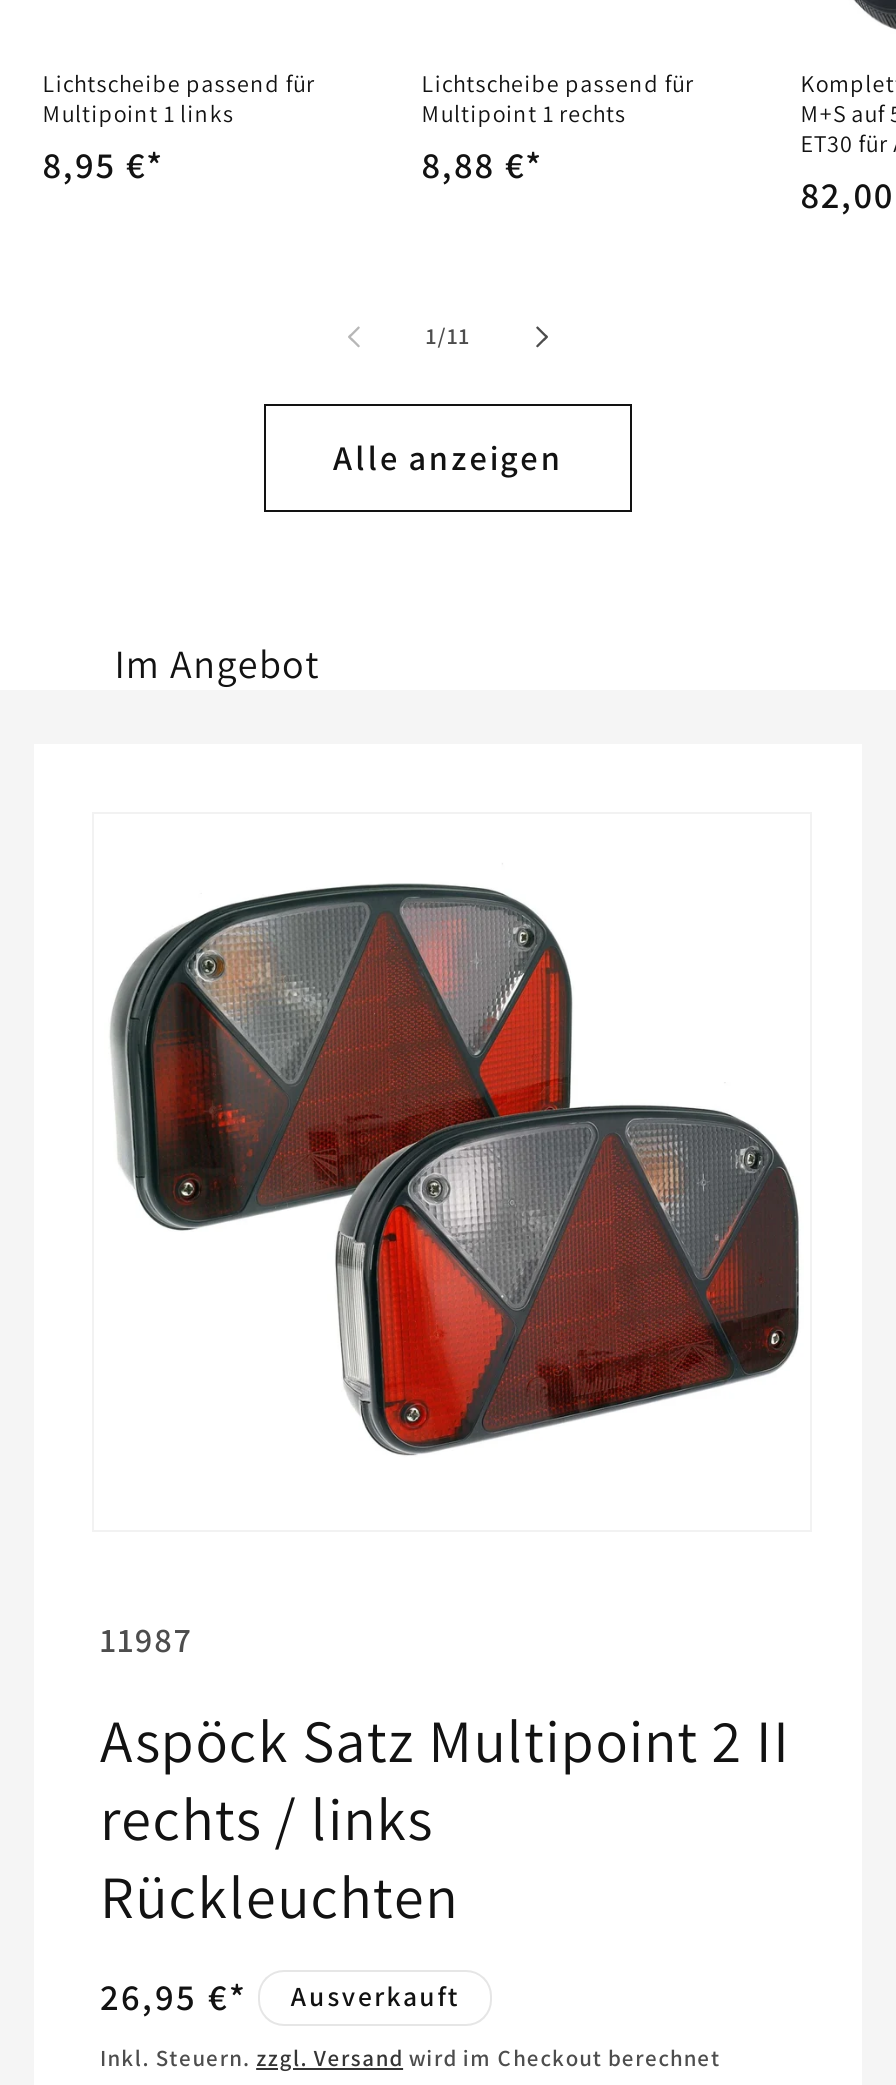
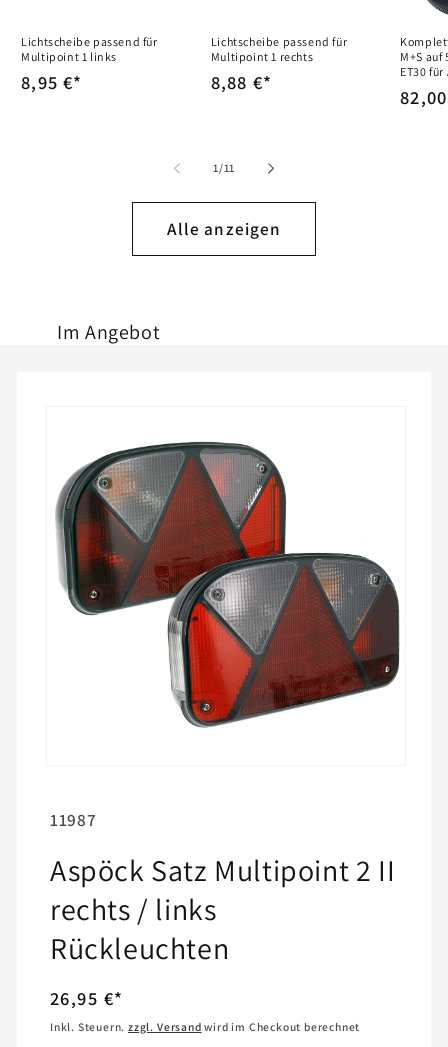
- Ausverkauft
